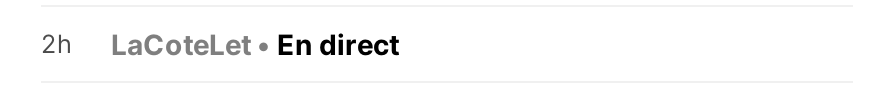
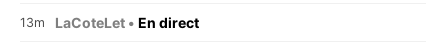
- 2h LaCoteLet • En direct
+ 13m LaCoteLet • En direct
